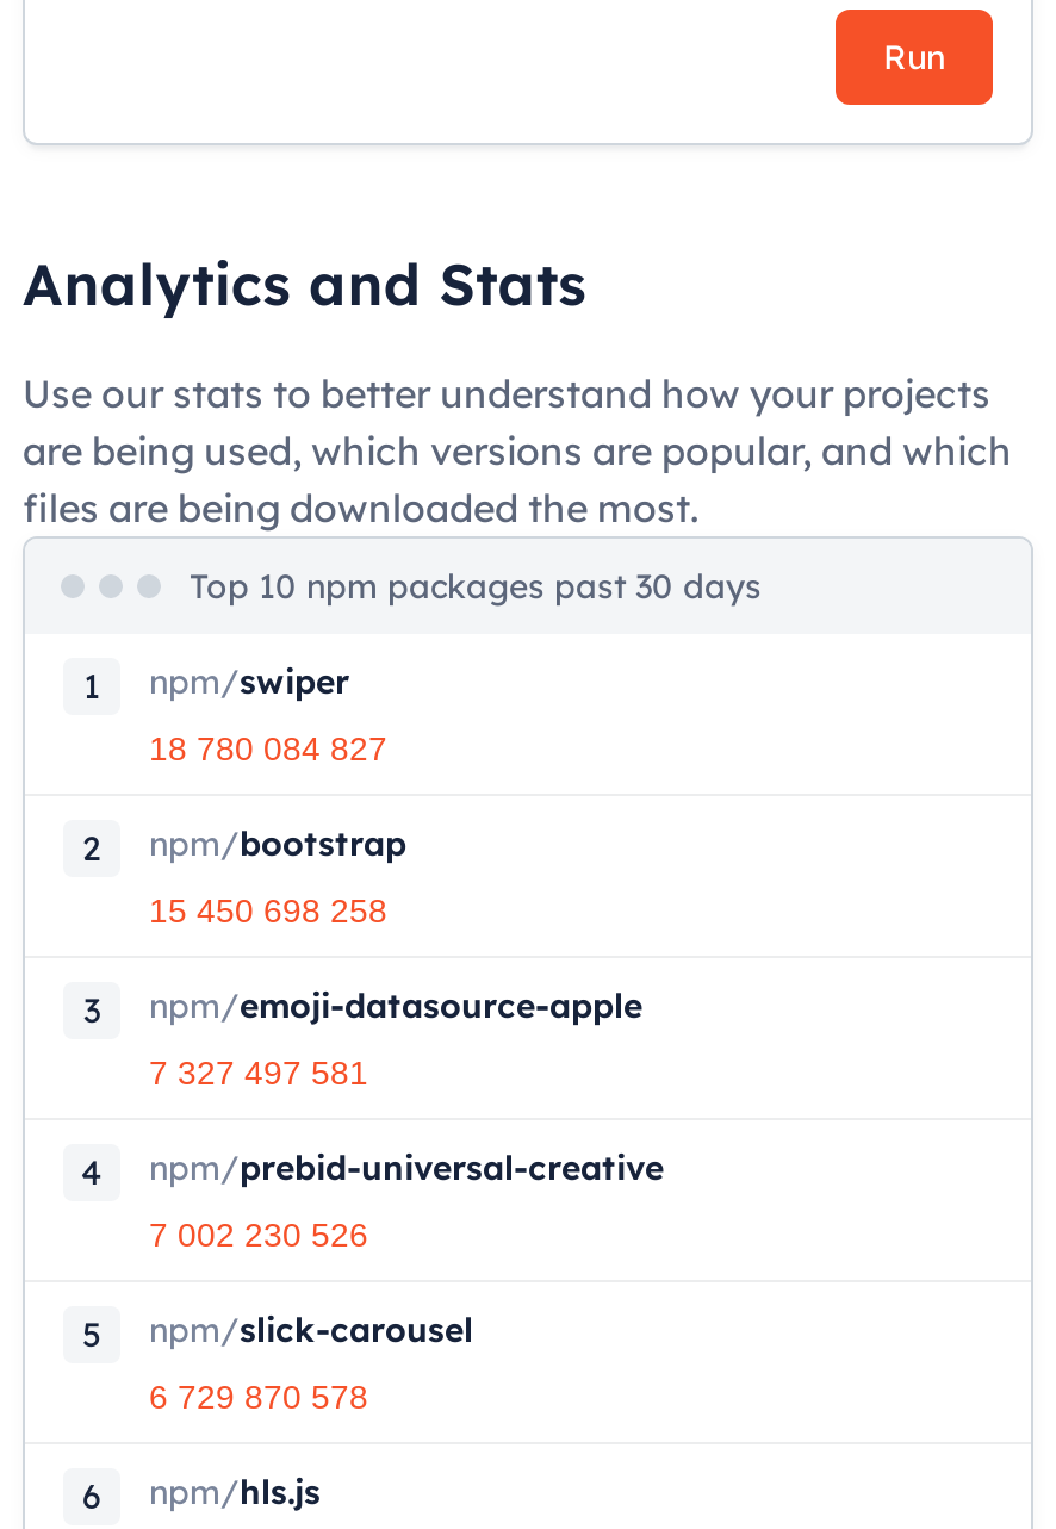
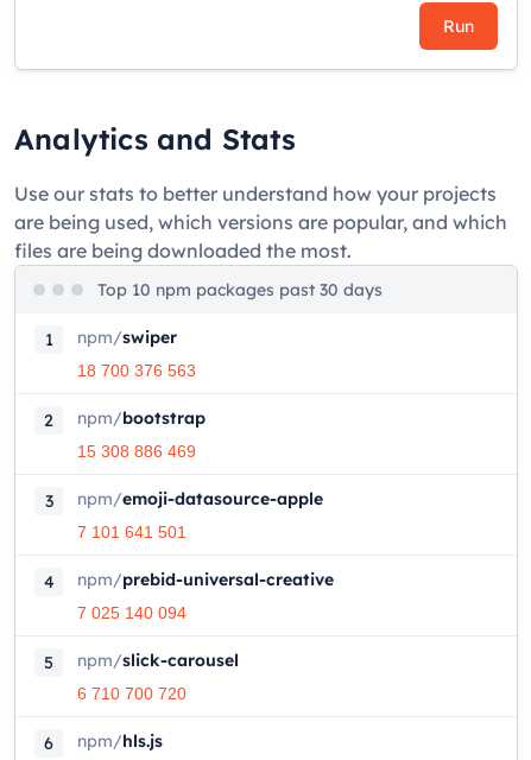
- 18 780 084 827
+ 18 700 376 563

- 15 450 698 258
+ 15 308 886 469

- 7 327 497 581
+ 7 101 641 501

- 7 002 230 526
+ 7 025 140 094

- 6 729 870 578
+ 6 710 700 720
